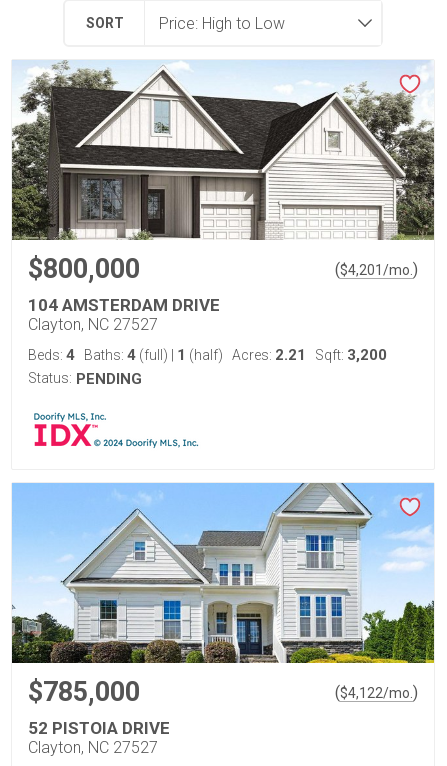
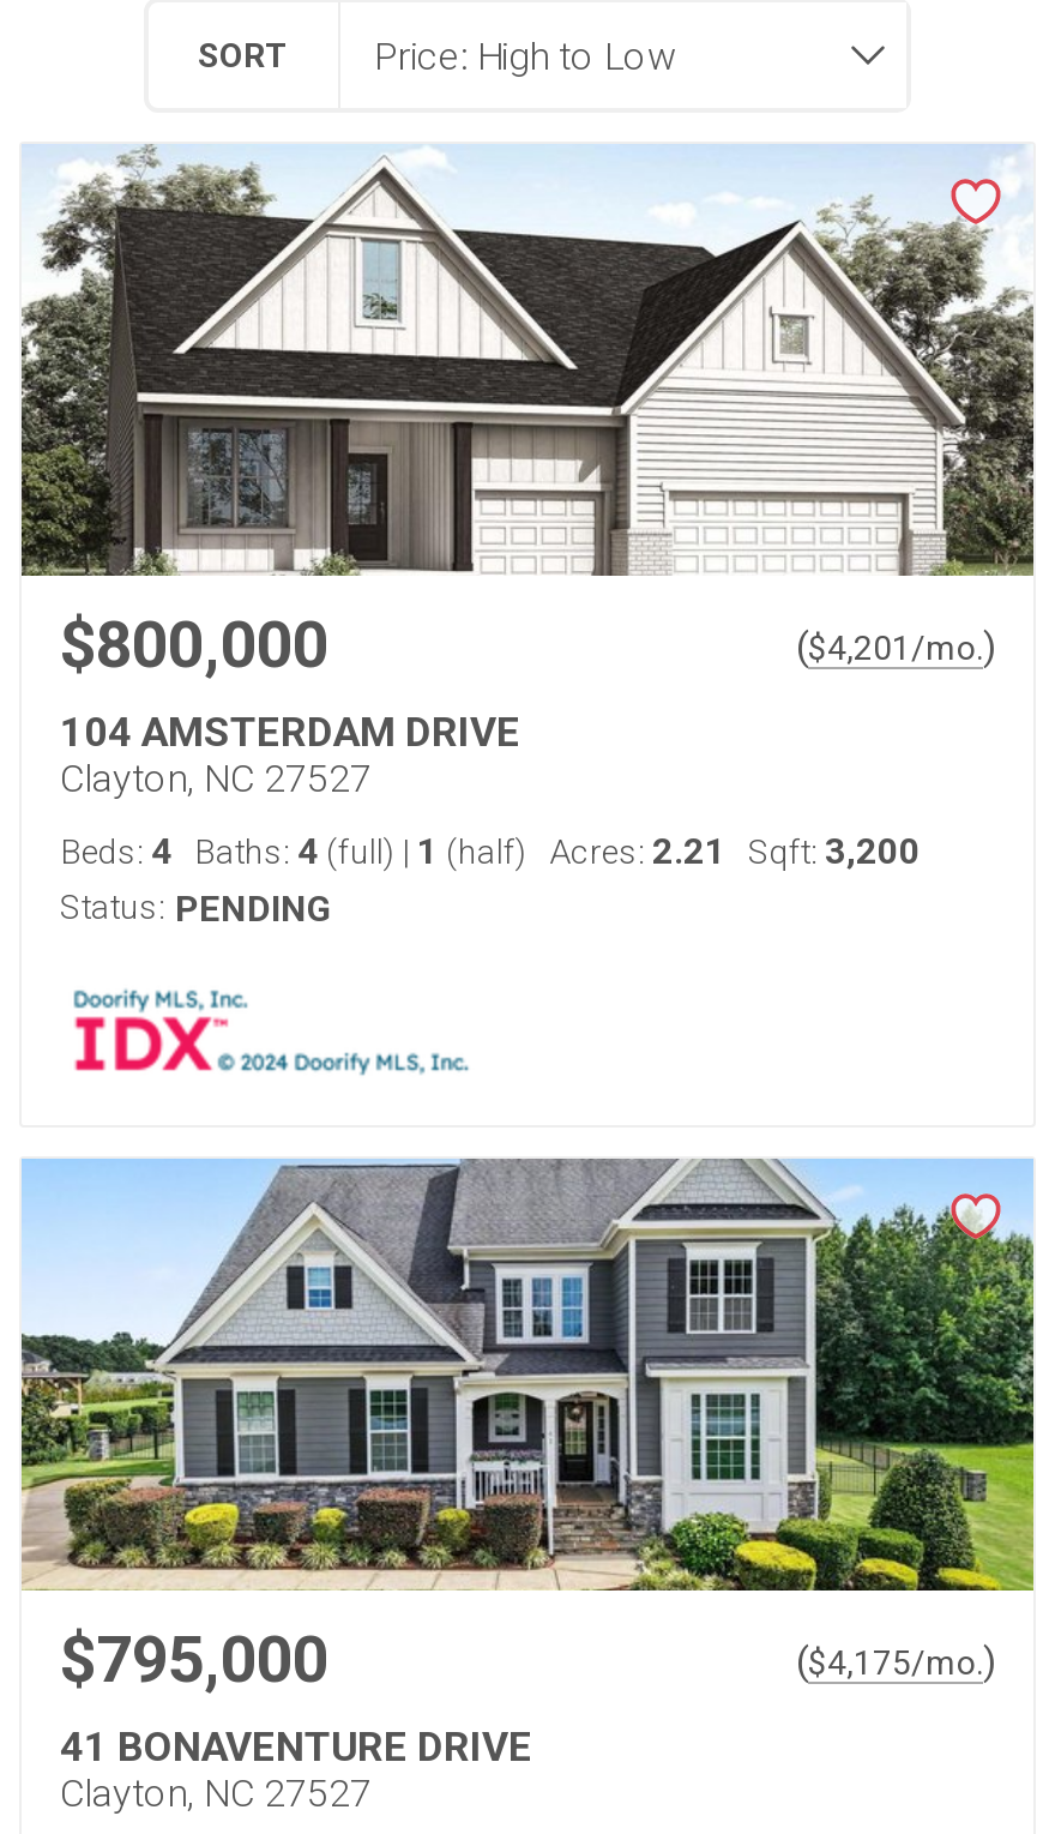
- [image]
- $785,000
+ [image]
+ $795,000

- ($4,122/mo.)
+ ($4,175/mo.)

- 52 PISTOIA DRIVE
+ 41 BONAVENTURE DRIVE
